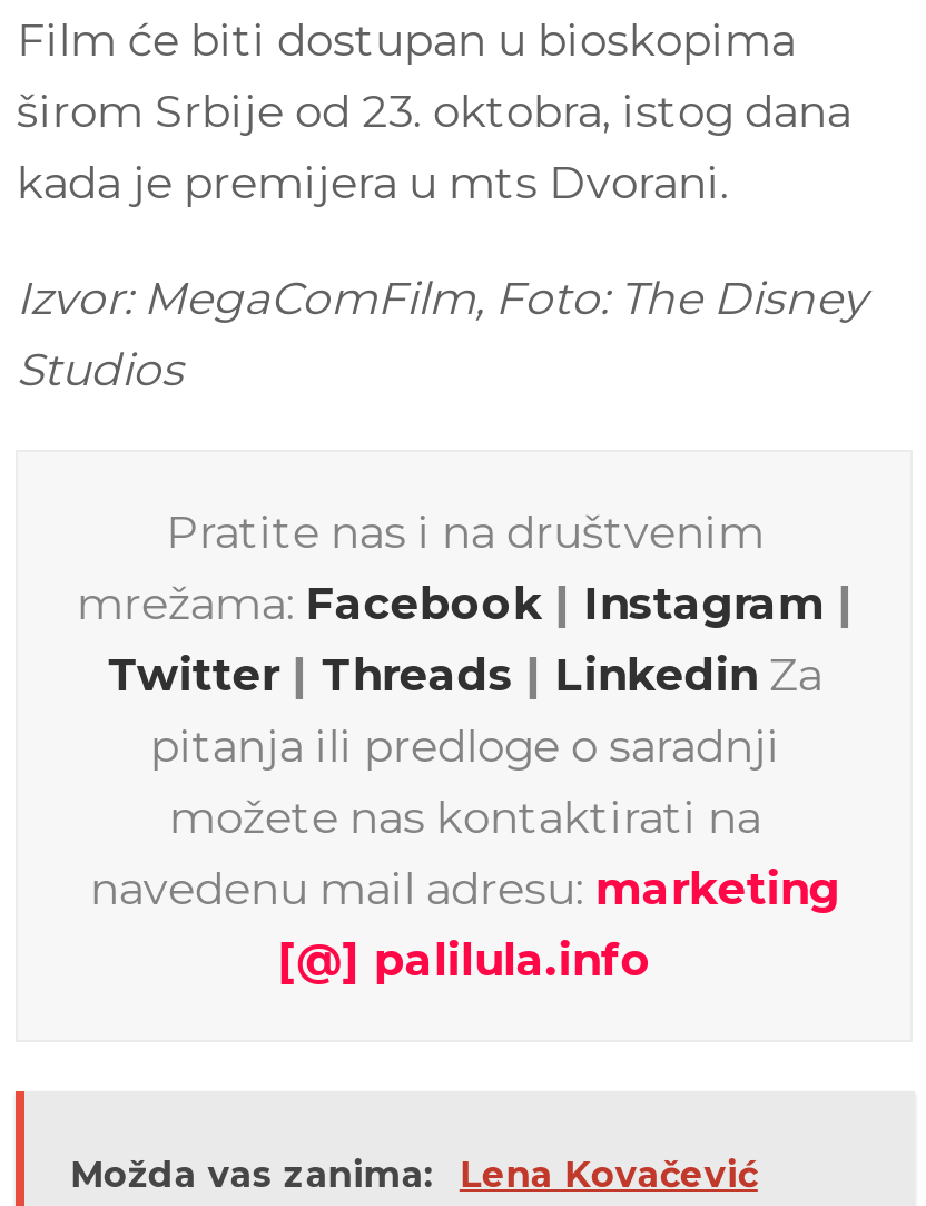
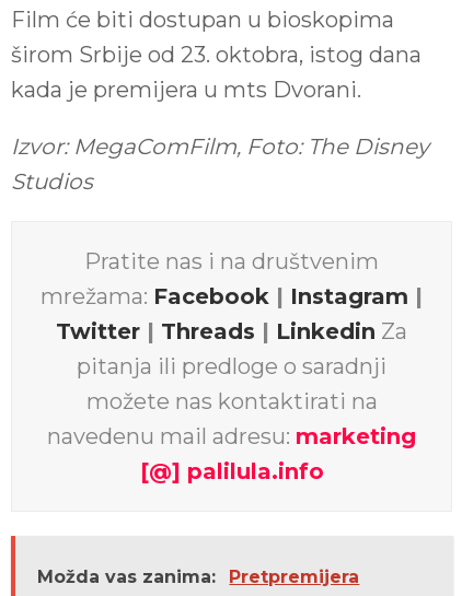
- Lena Kovačević
+ Pretpremijera
